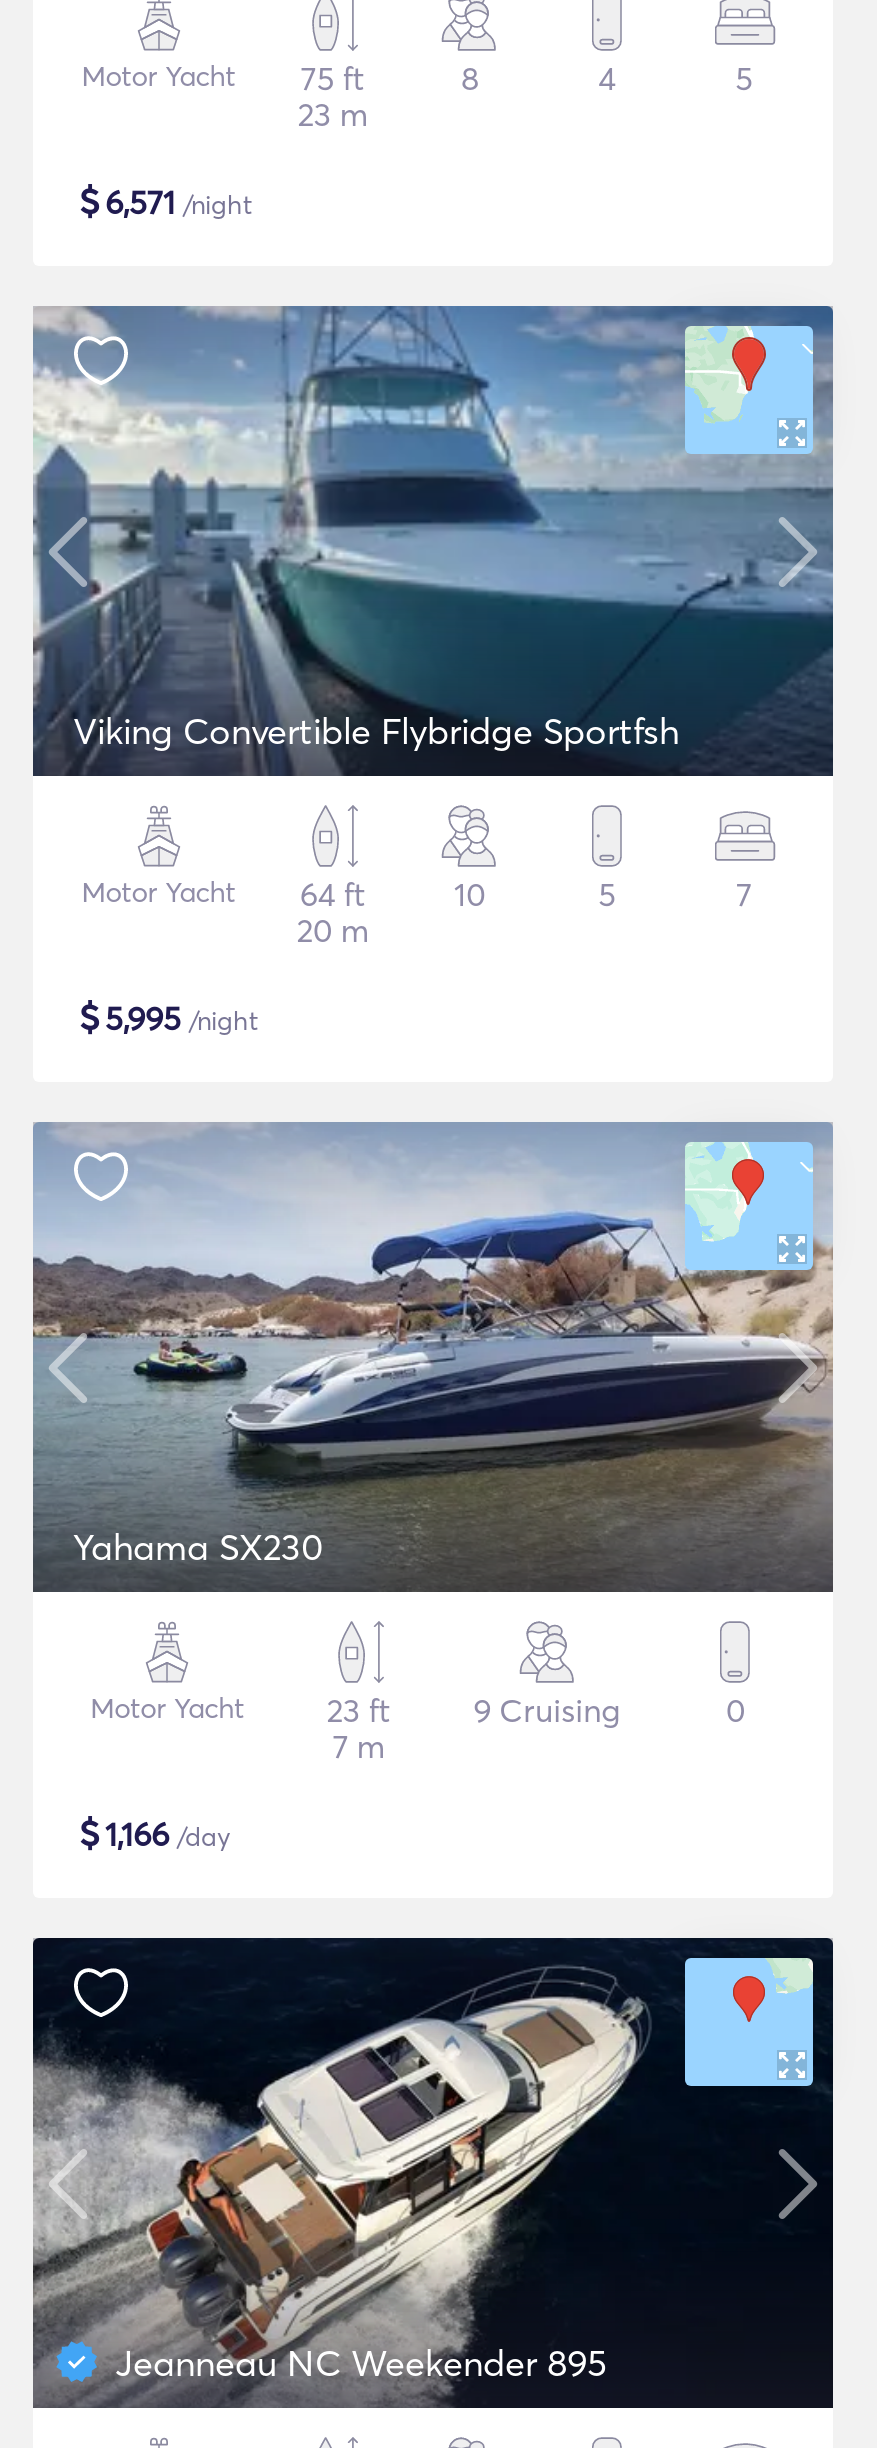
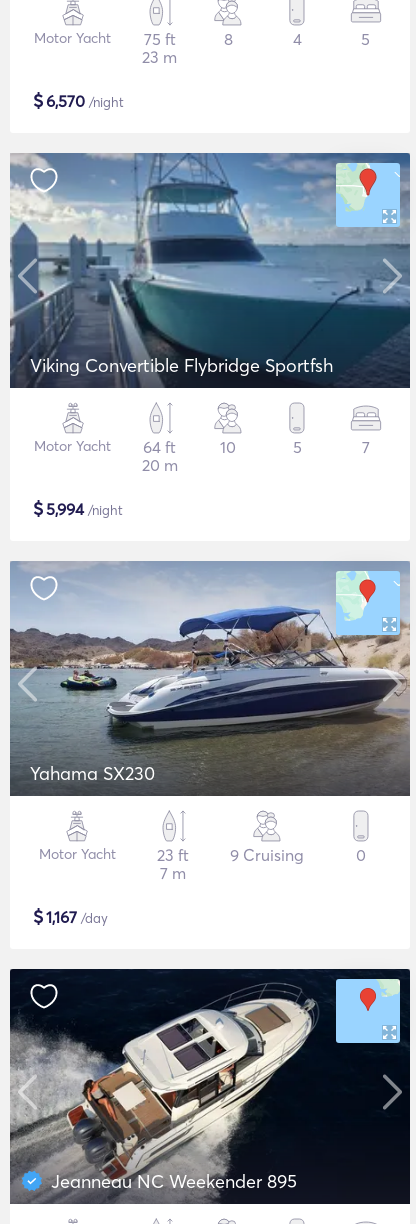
- $6,571 /night
+ $6,570 /night

- $5,995 /night
+ $5,994 /night

- $1,166 /day
+ $1,167 /day
